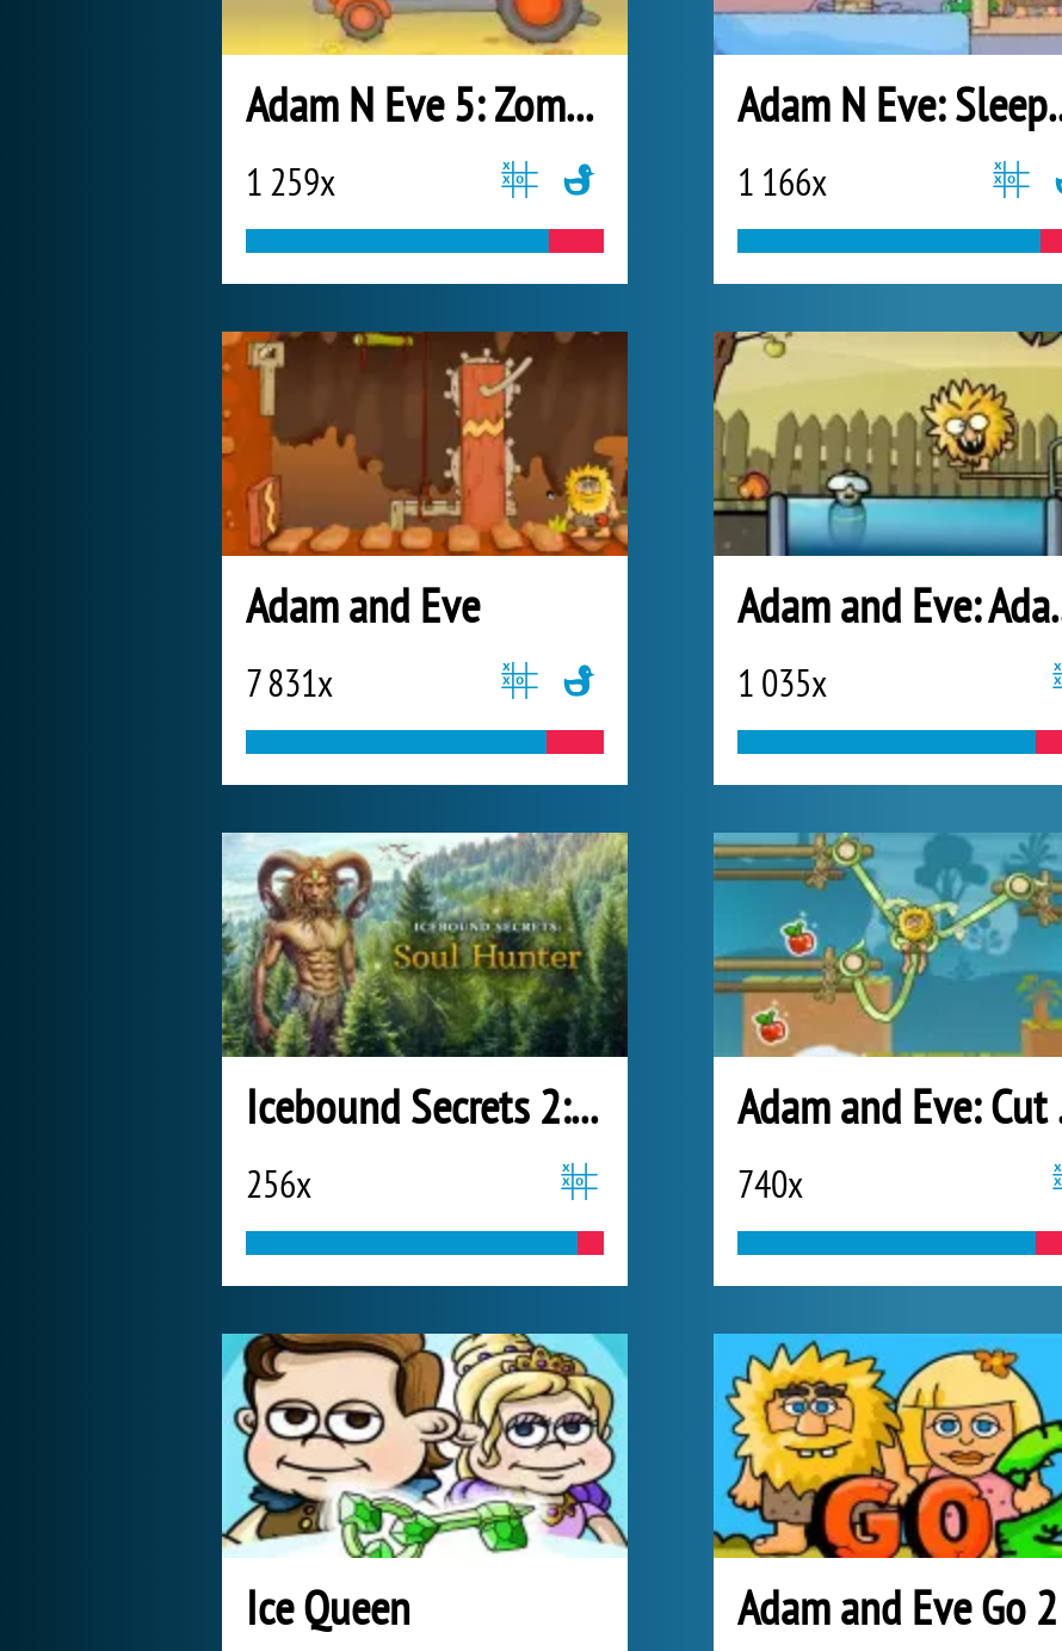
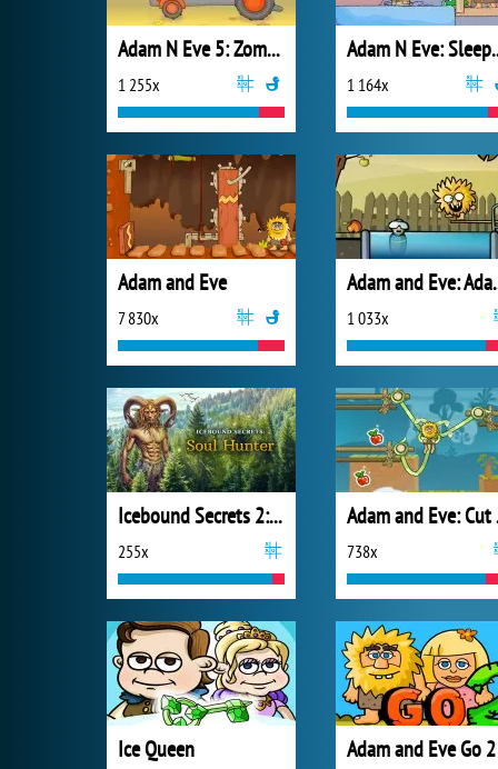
- 1 259x
+ 1 255x

- 1 166x
+ 1 164x

- 7 831x
+ 7 830x

- 1 035x
+ 1 033x

- 256x
+ 255x

- 740x
+ 738x
